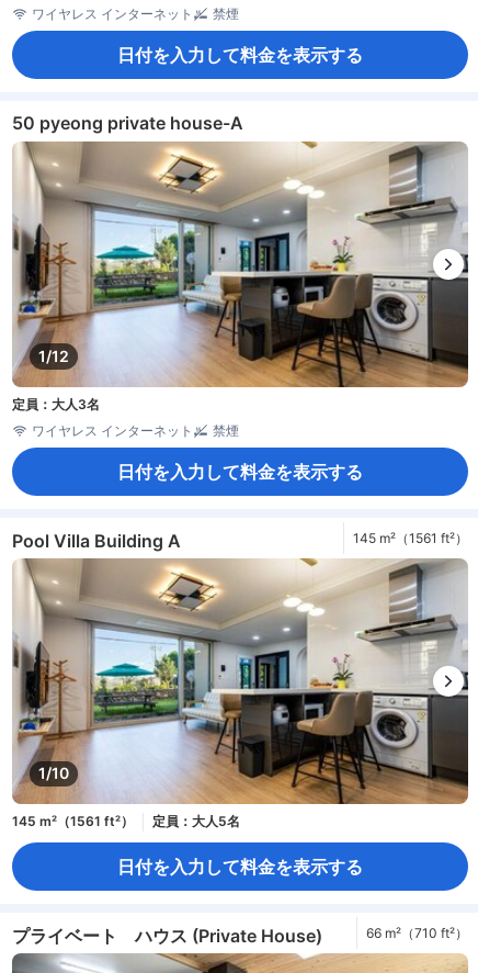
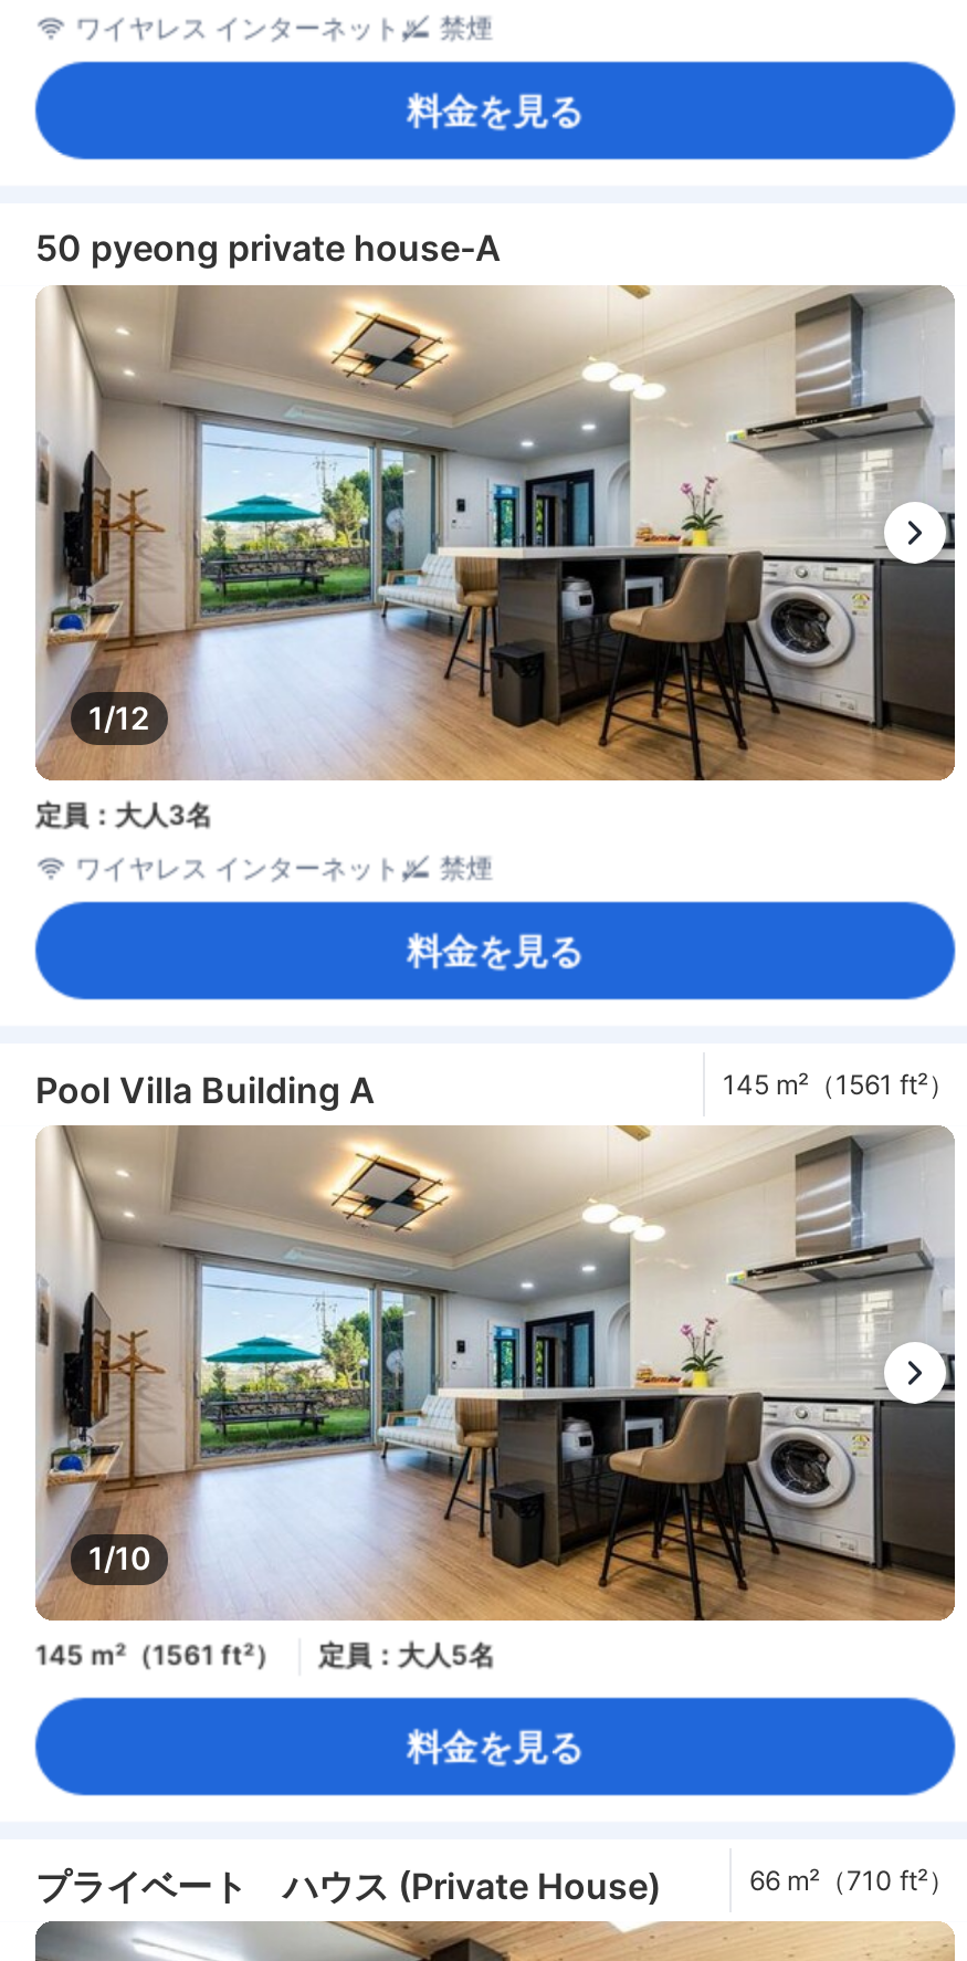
- 日付を入力して料金を表示する
+ 料金を見る

- 日付を入力して料金を表示する
+ 料金を見る

- 日付を入力して料金を表示する
+ 料金を見る
